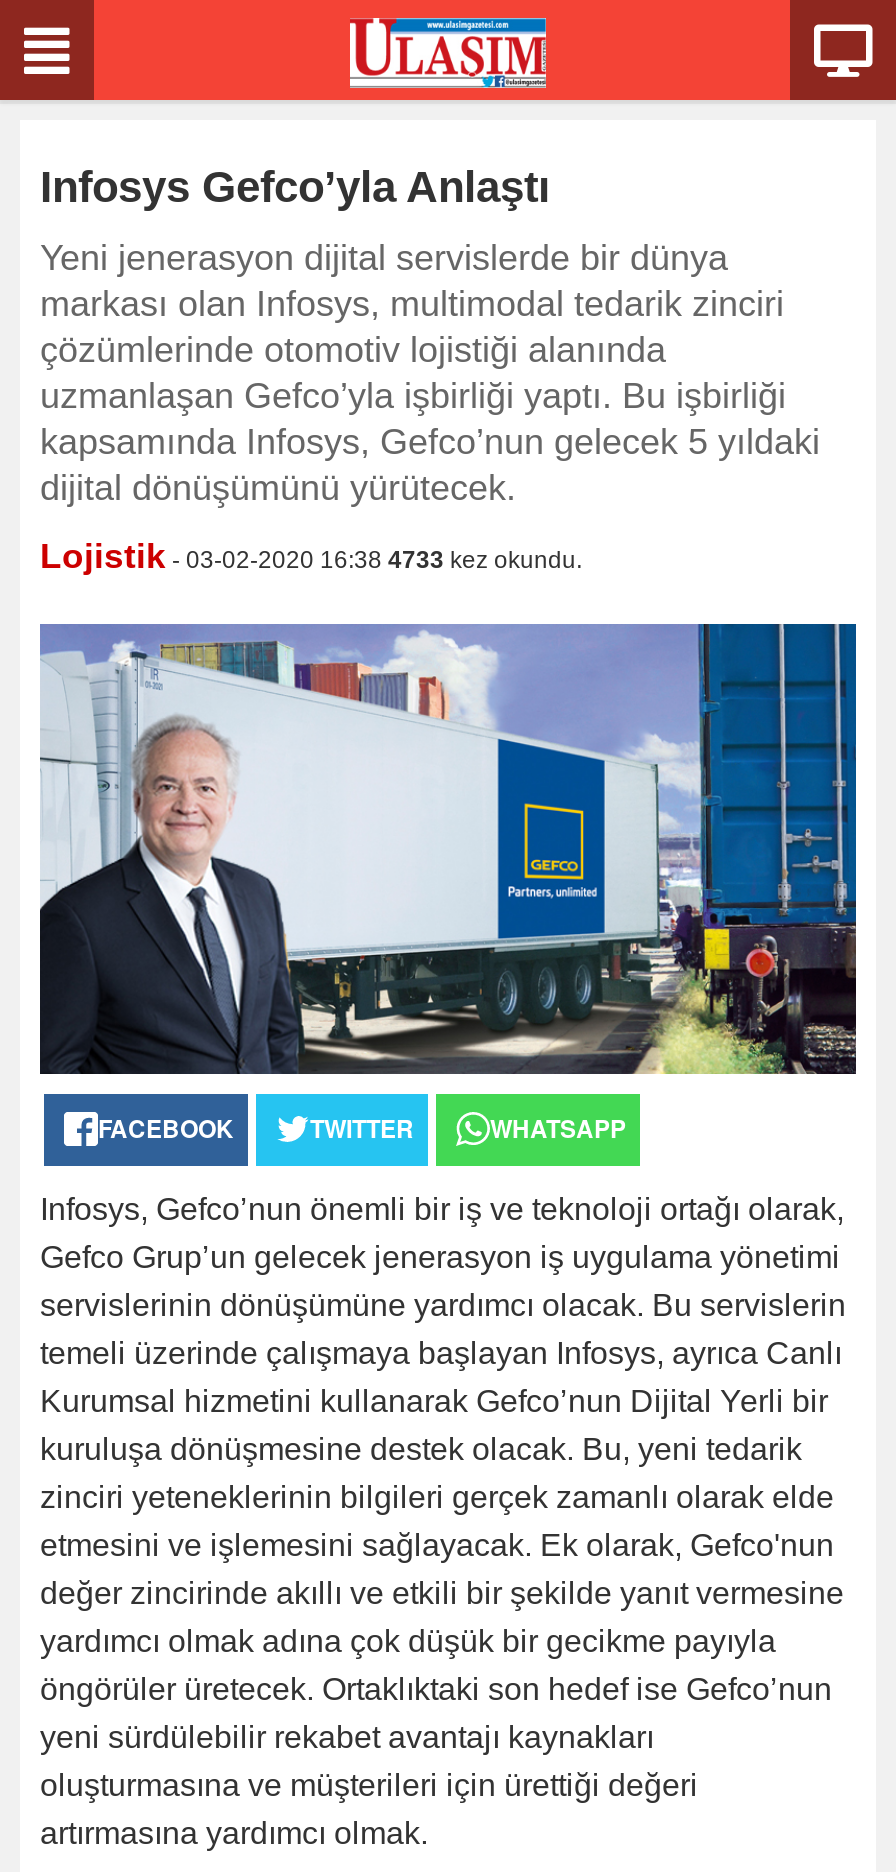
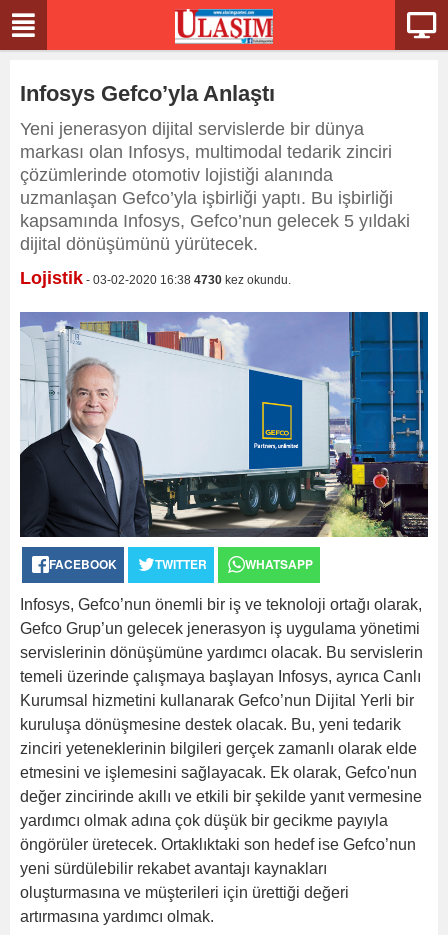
- Lojistik - 03-02-2020 16:38 4733 kez okundu.
+ Lojistik - 03-02-2020 16:38 4730 kez okundu.
